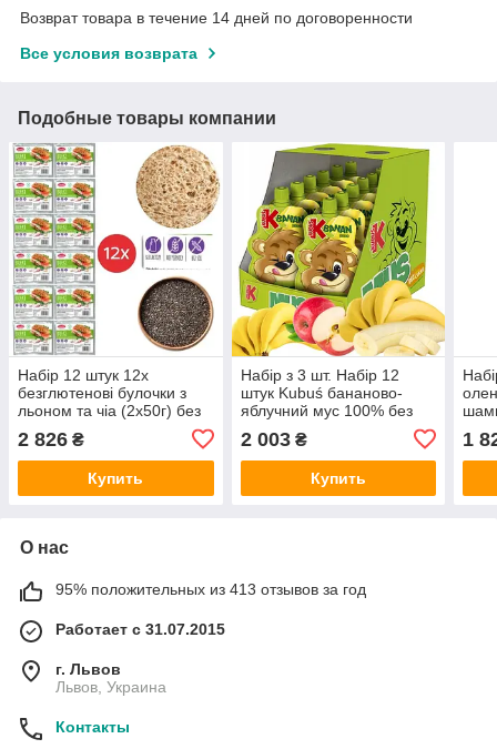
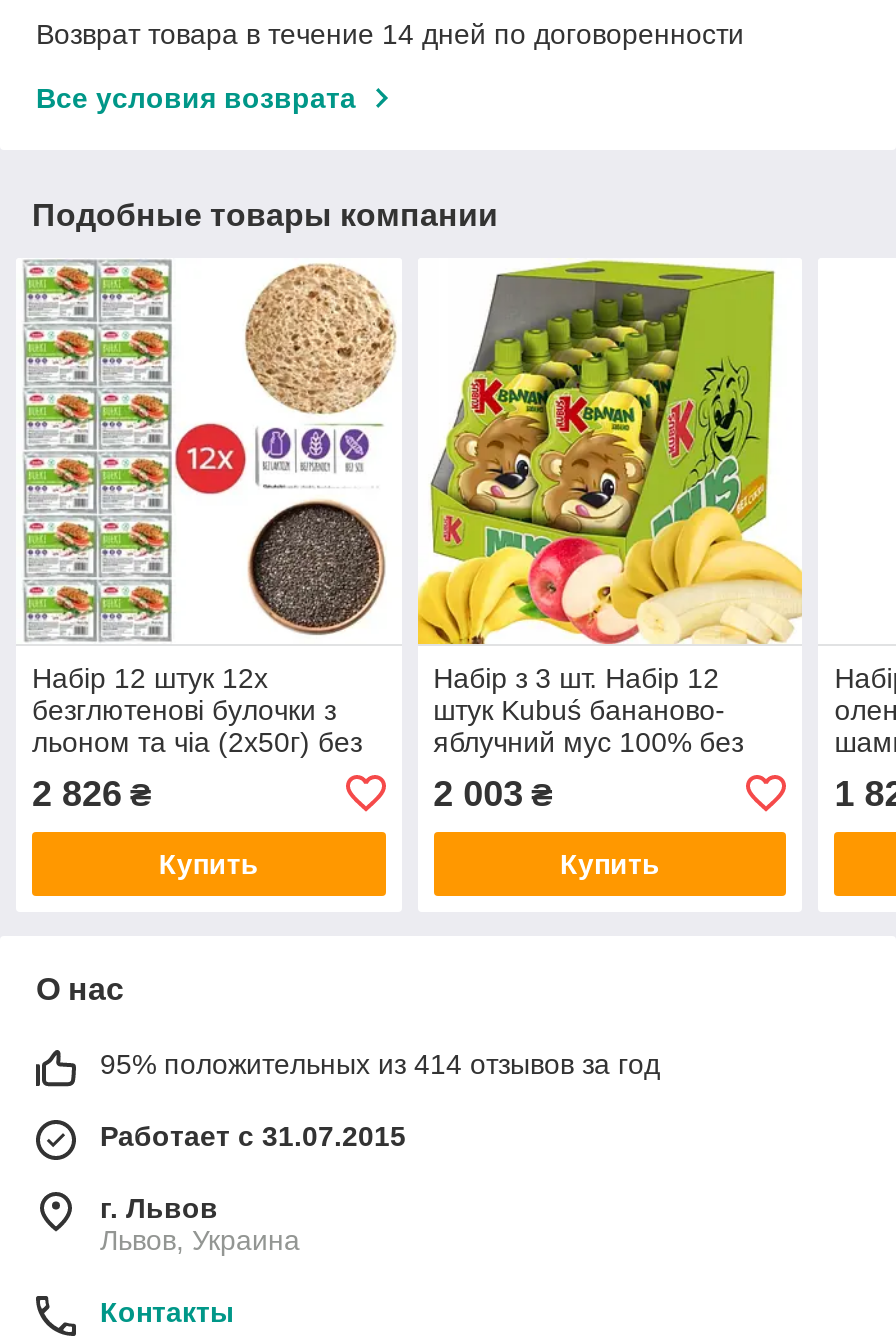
- 95% положительных из 413 отзывов за год
+ 95% положительных из 414 отзывов за год
